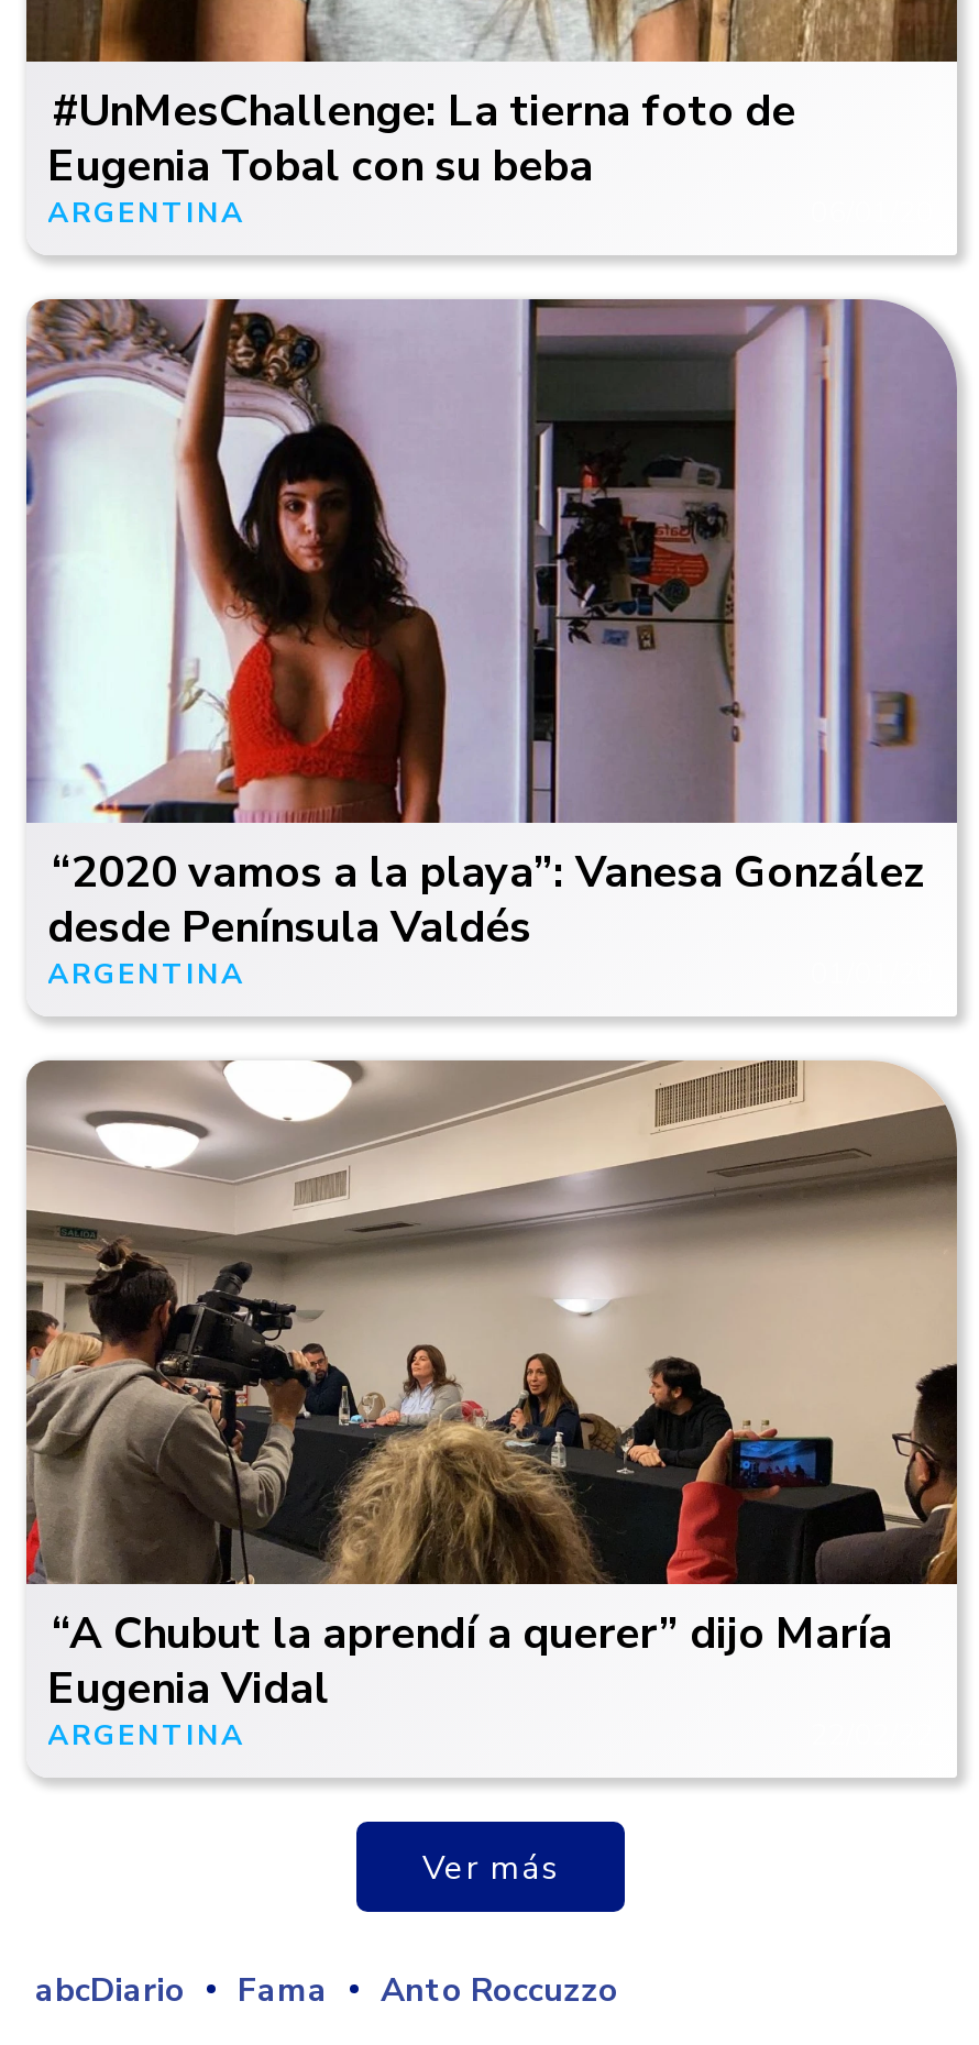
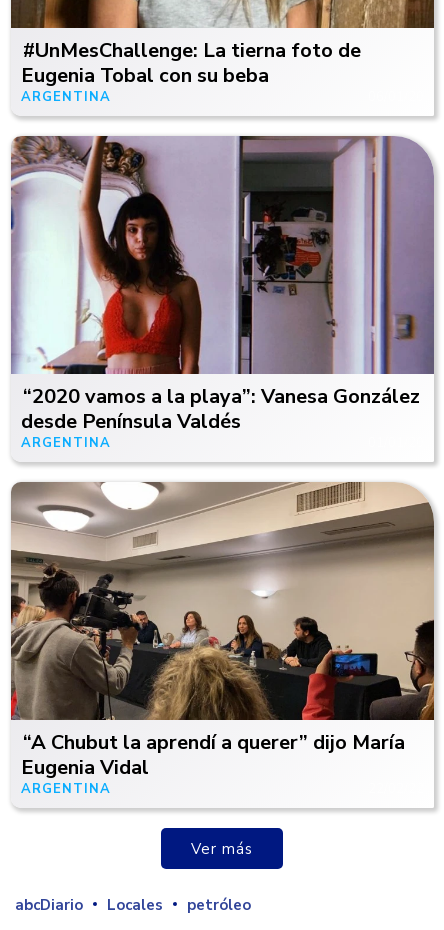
- Fama
- Anto Roccuzzo
+ Locales
+ petróleo
